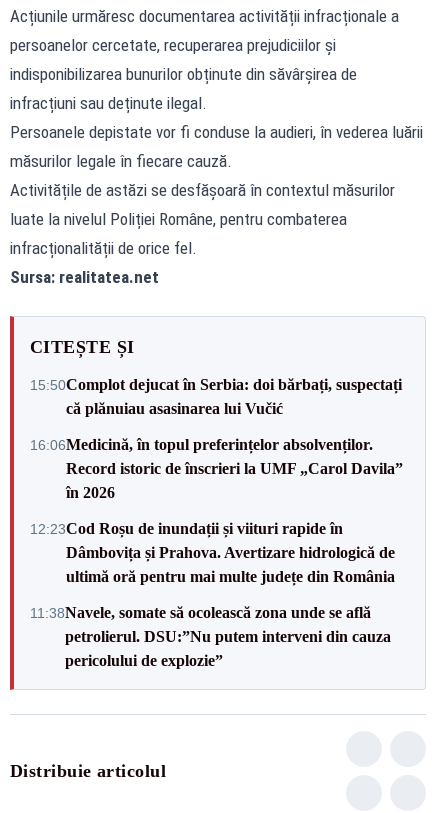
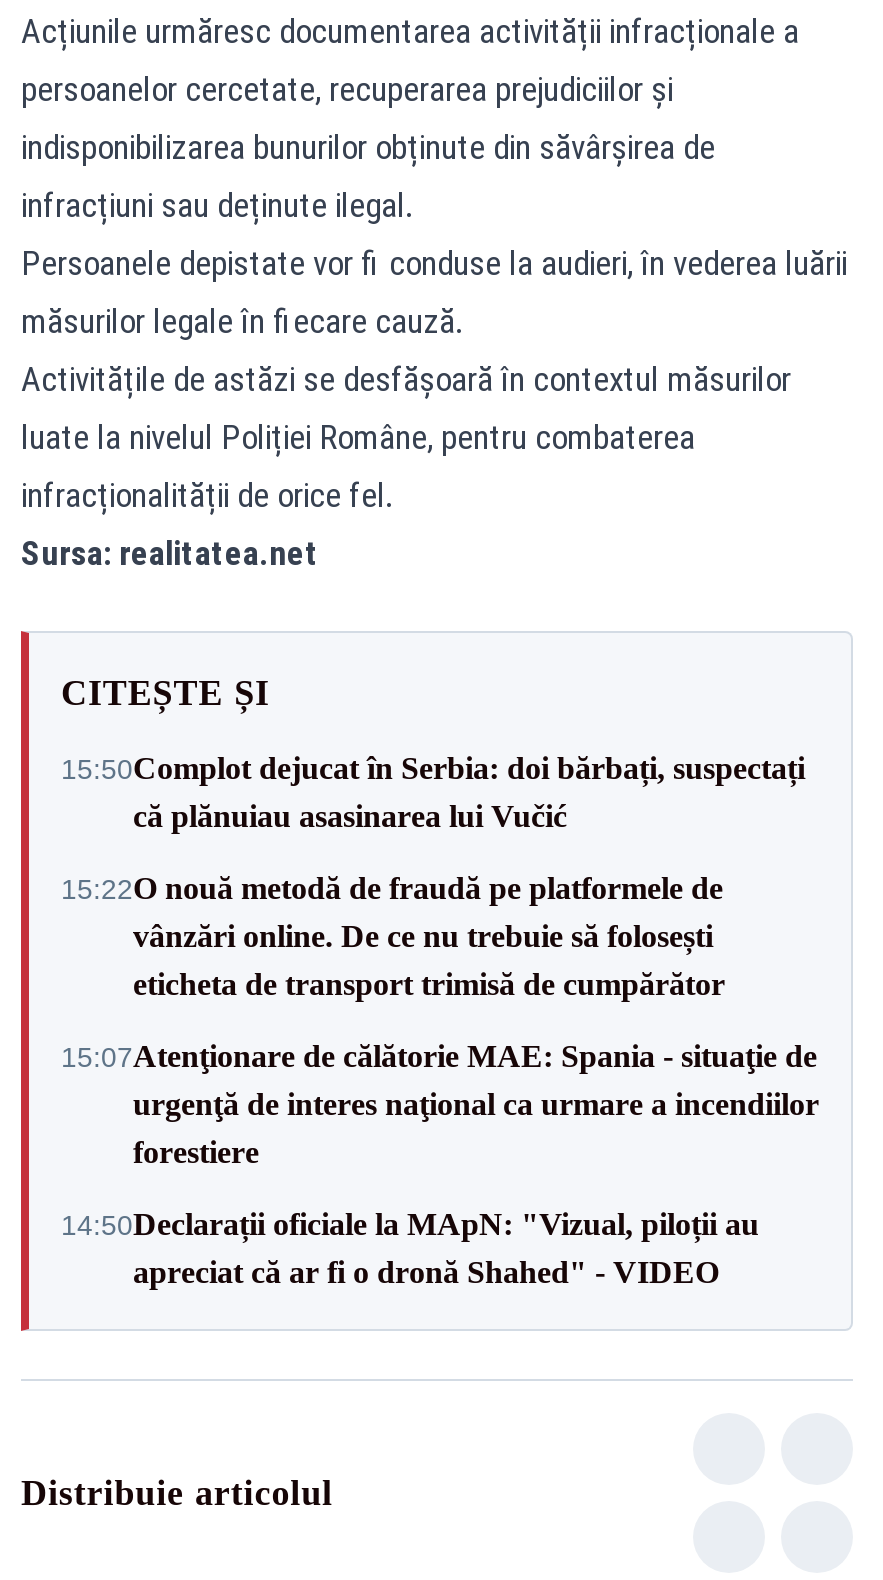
- 16:06Medicină, în topul preferințelor absolvenților.
- Record istoric de înscrieri la UMF „Carol Davila”
- în 2026
+ 15:22O nouă metodă de fraudă pe platformele de
+ vânzări online. De ce nu trebuie să folosești
+ eticheta de transport trimisă de cumpărător

- 12:23Cod Roșu de inundații și viituri rapide în
- Dâmbovița și Prahova. Avertizare hidrologică de
- ultimă oră pentru mai multe județe din România
+ 15:07Atenţionare de călătorie MAE: Spania - situaţie de
+ urgenţă de interes naţional ca urmare a incendiilor
+ forestiere

- 11:38Navele, somate să ocolească zona unde se află
- petrolierul. DSU:”Nu putem interveni din cauza
- pericolului de explozie”
+ 14:50Declarații oficiale la MApN: "Vizual, piloții au
+ apreciat că ar fi o dronă Shahed" - VIDEO
